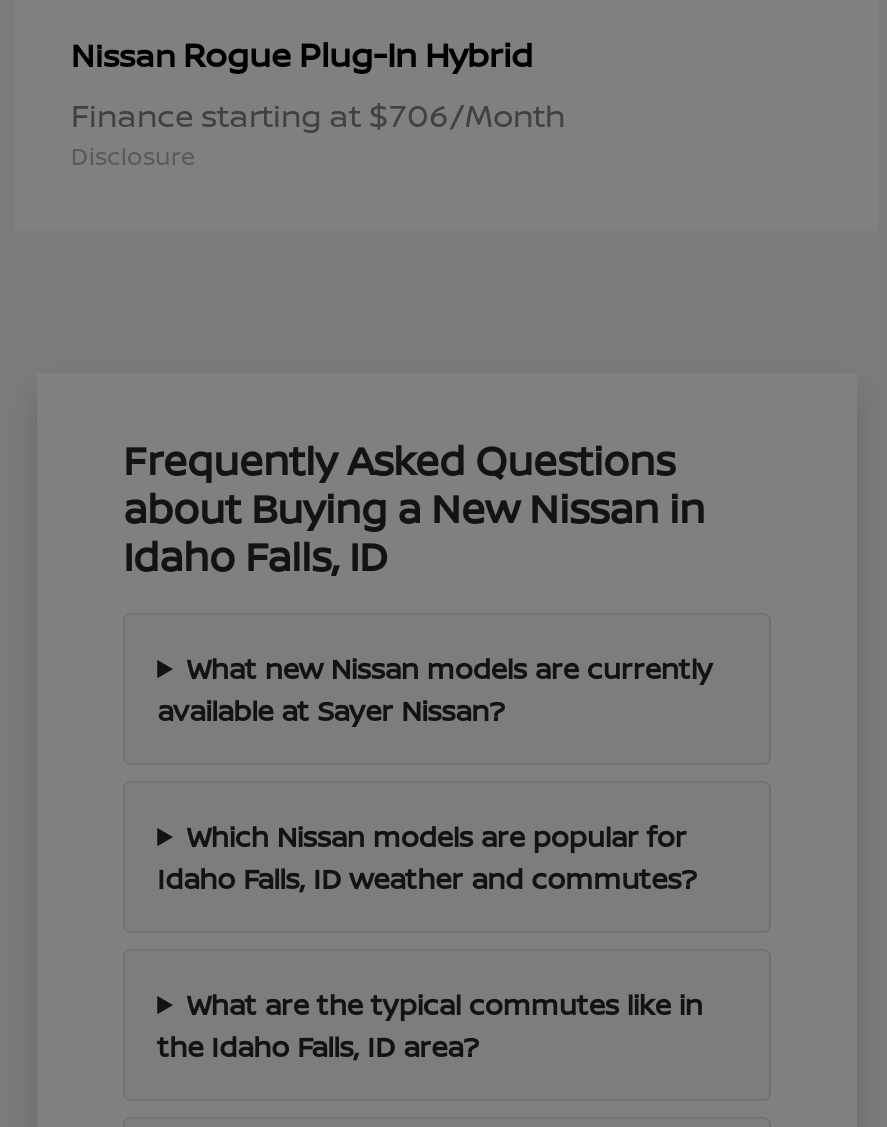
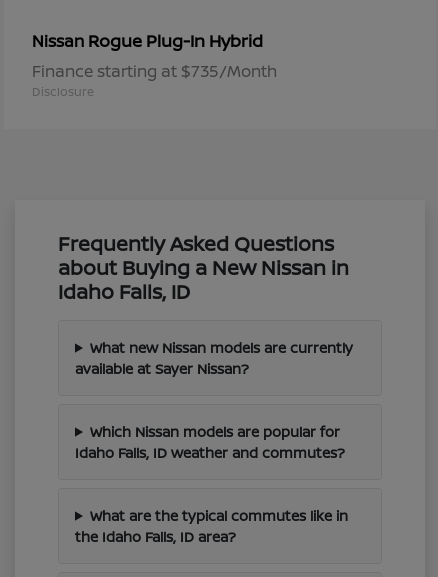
- Finance starting at $706/Month
+ Finance starting at $735/Month
